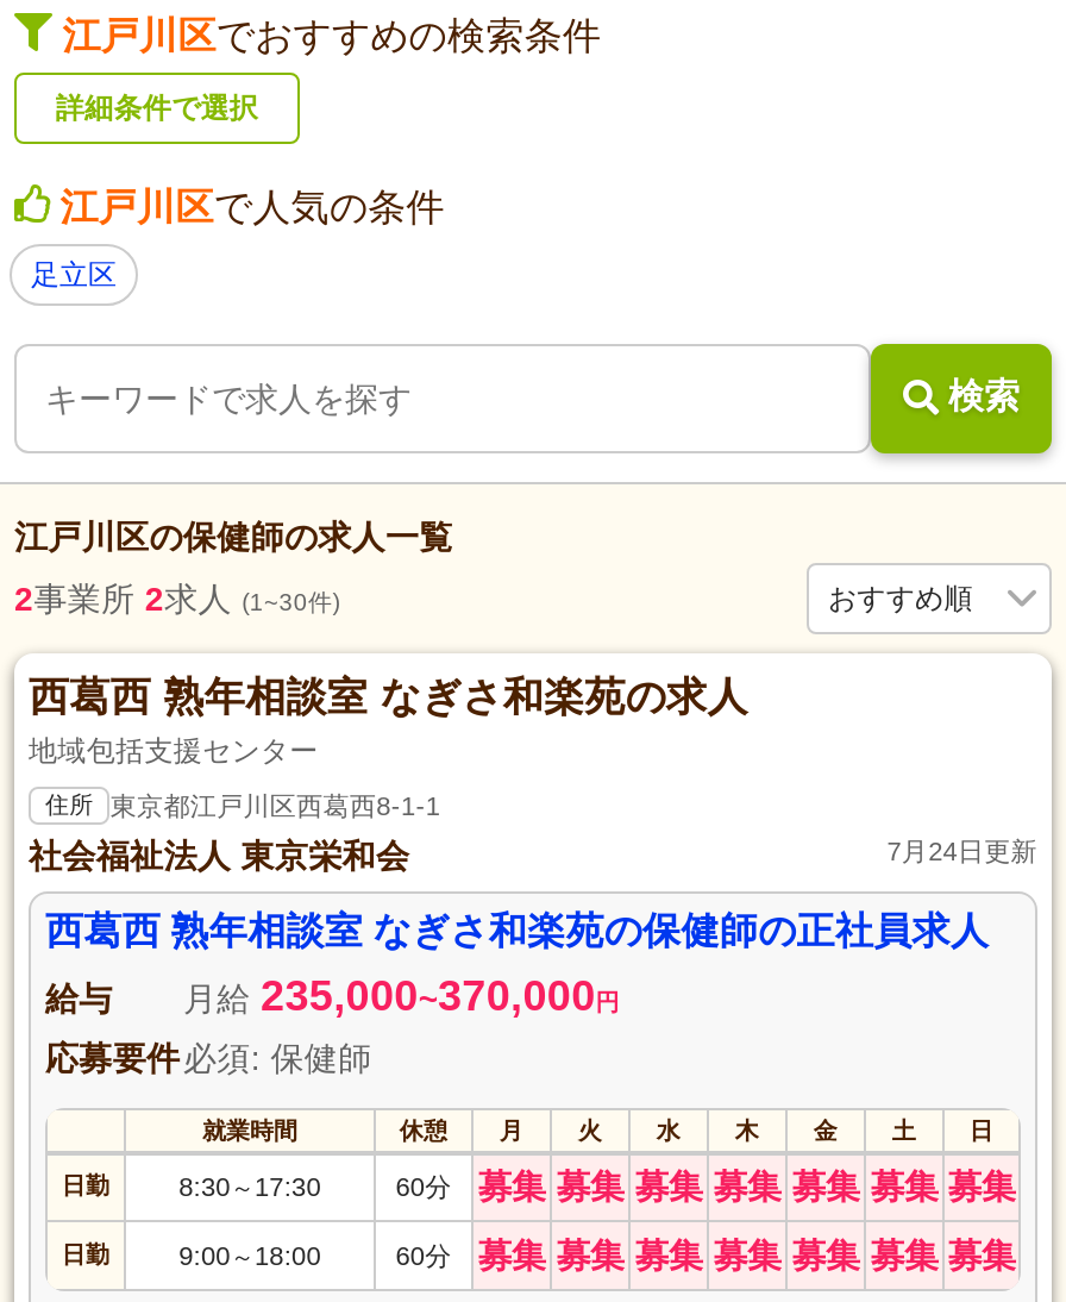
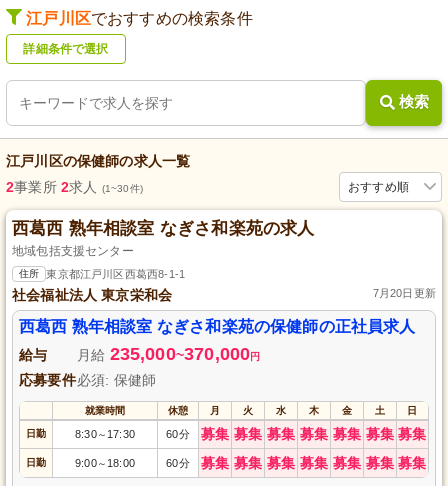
- 江戸川区で人気の条件
- 足立区

- 7月24日更新
+ 7月20日更新
